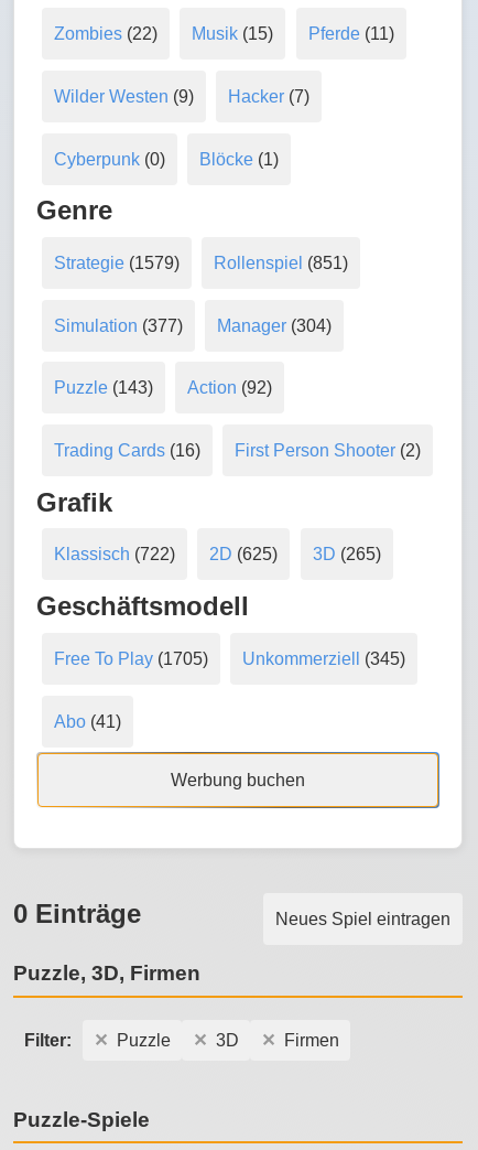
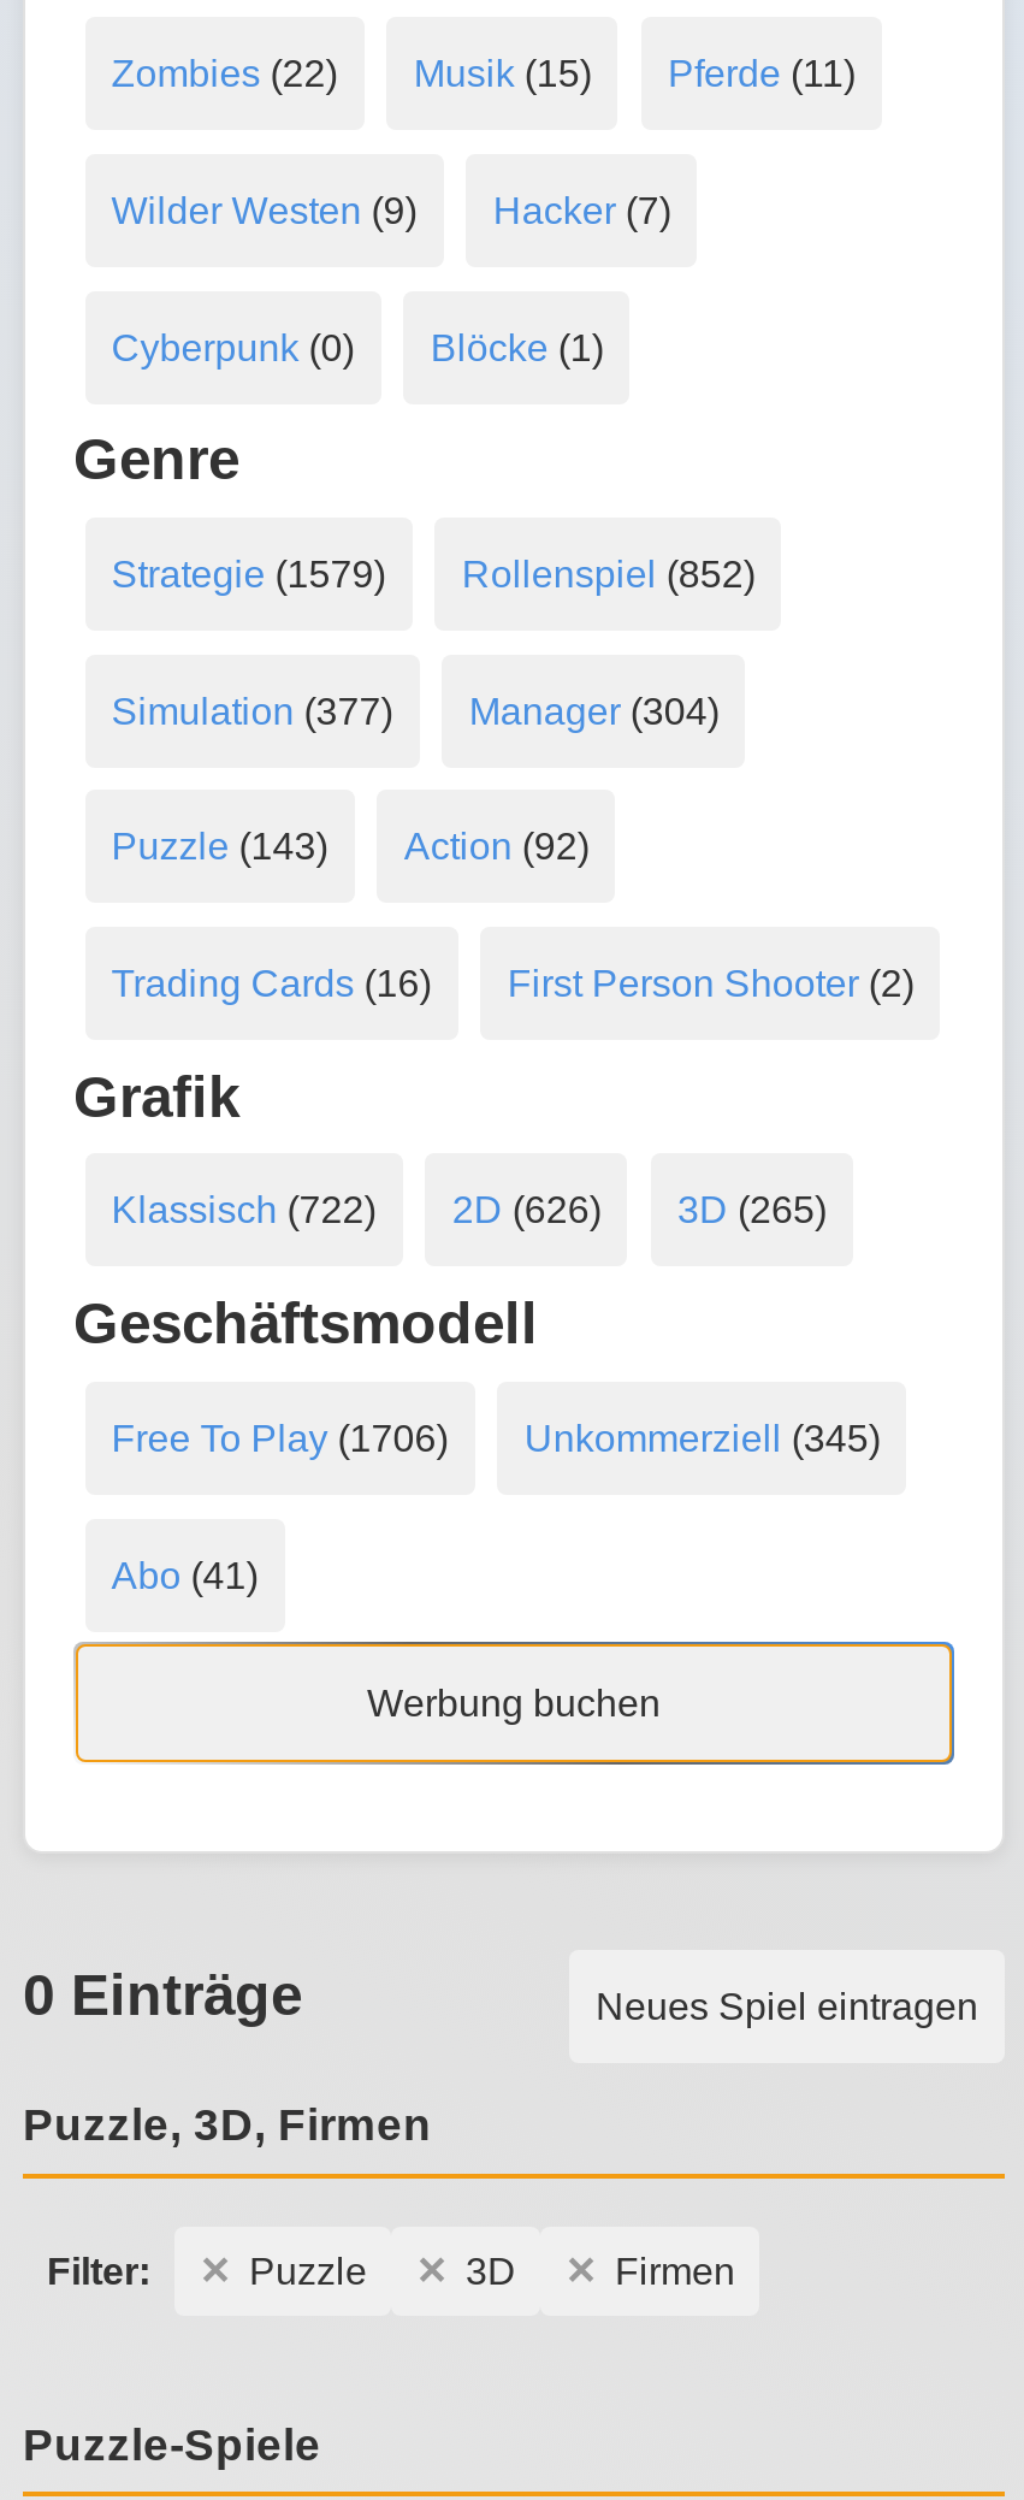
- Strategie (1579) Rollenspiel (851)
+ Strategie (1579) Rollenspiel (852)

- Klassisch (722) 2D (625) 3D (265)
+ Klassisch (722) 2D (626) 3D (265)

- Free To Play (1705) Unkommerziell (345)
+ Free To Play (1706) Unkommerziell (345)
